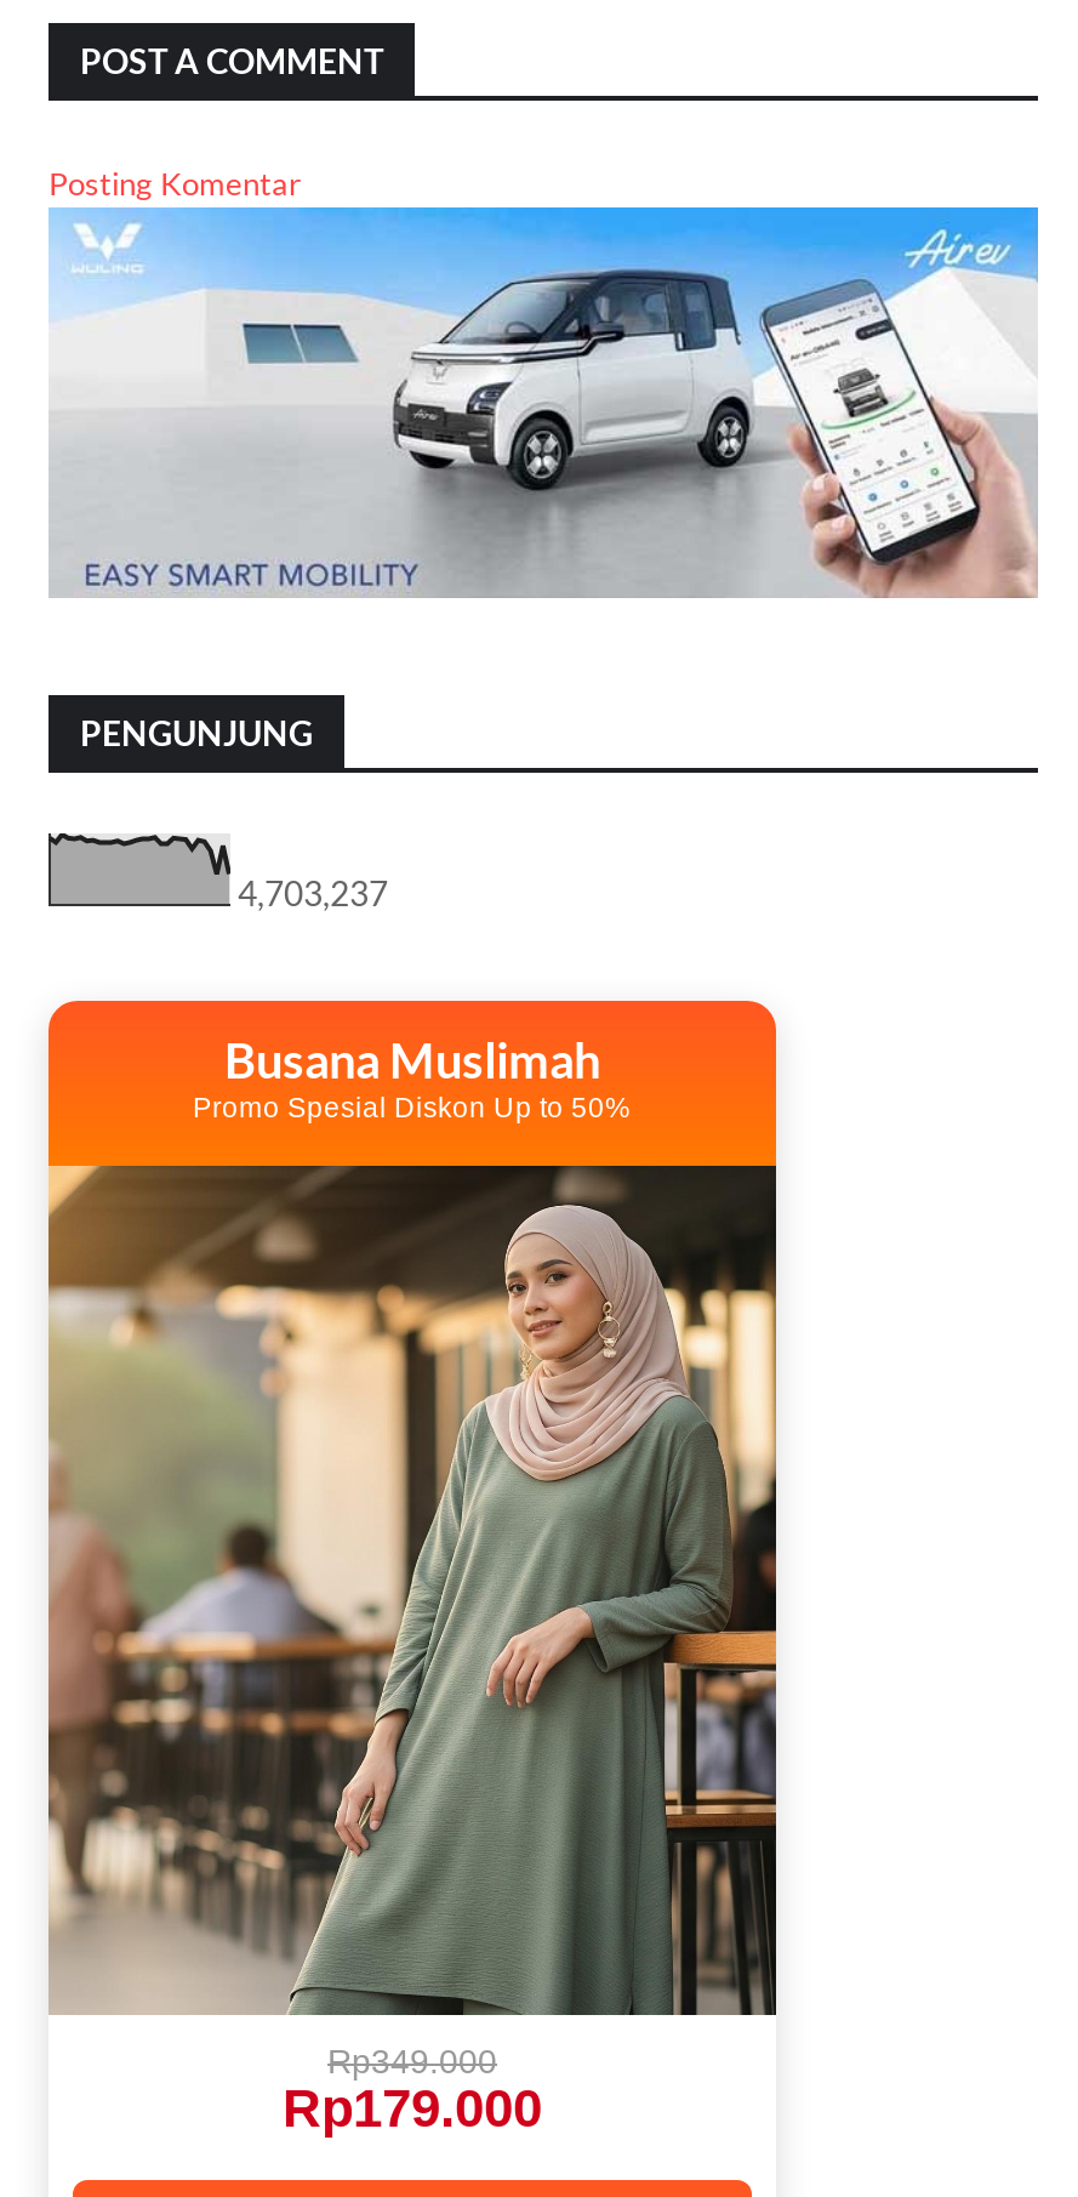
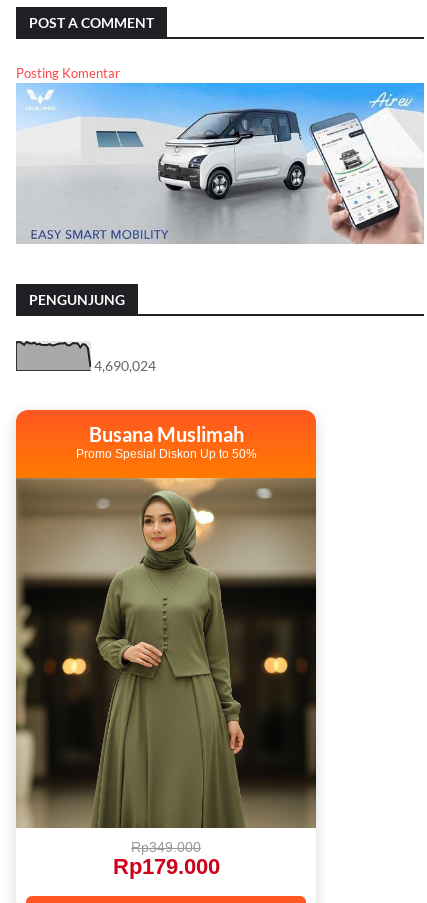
- 4,703,237
+ 4,690,024

- [image]
+ [image]
